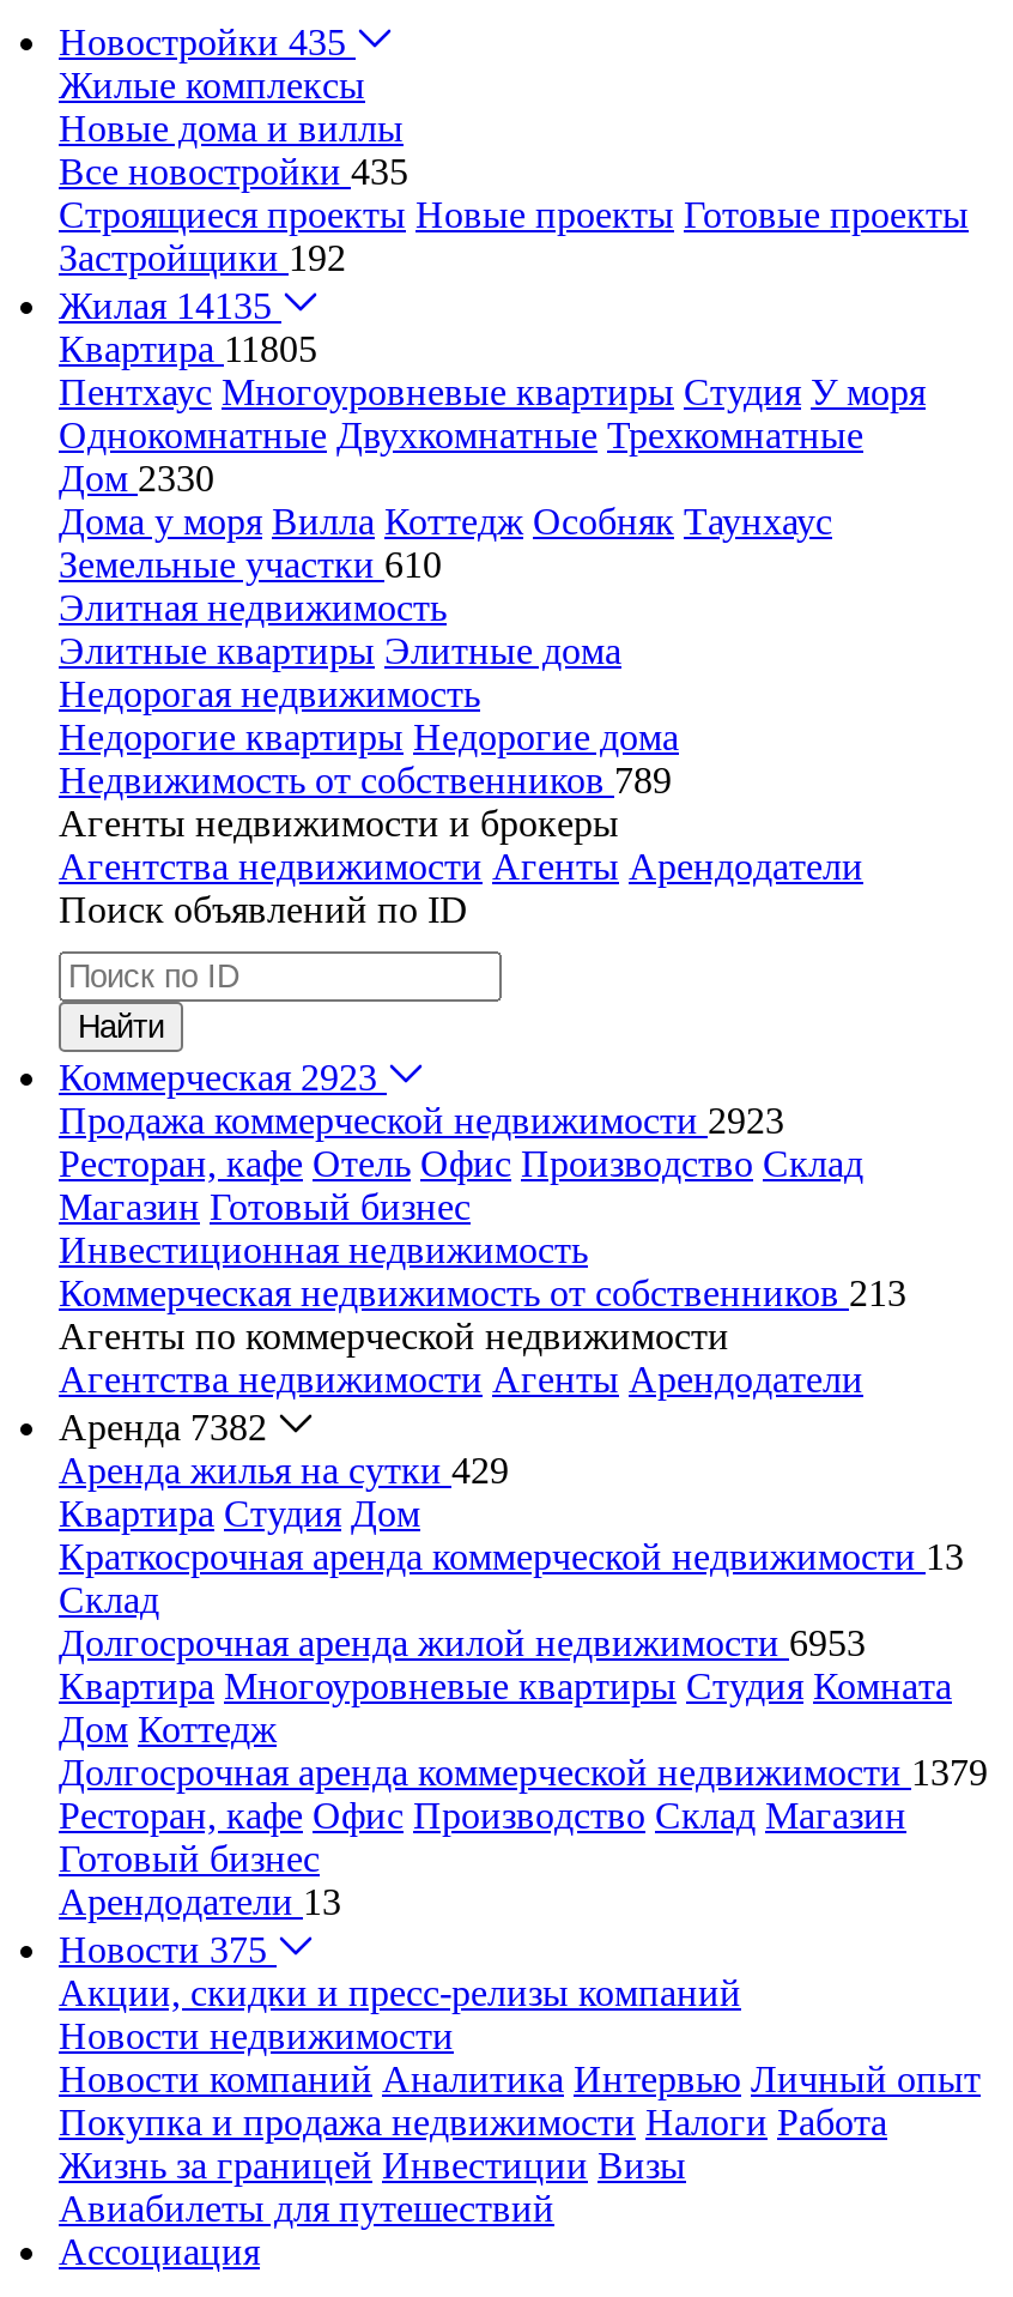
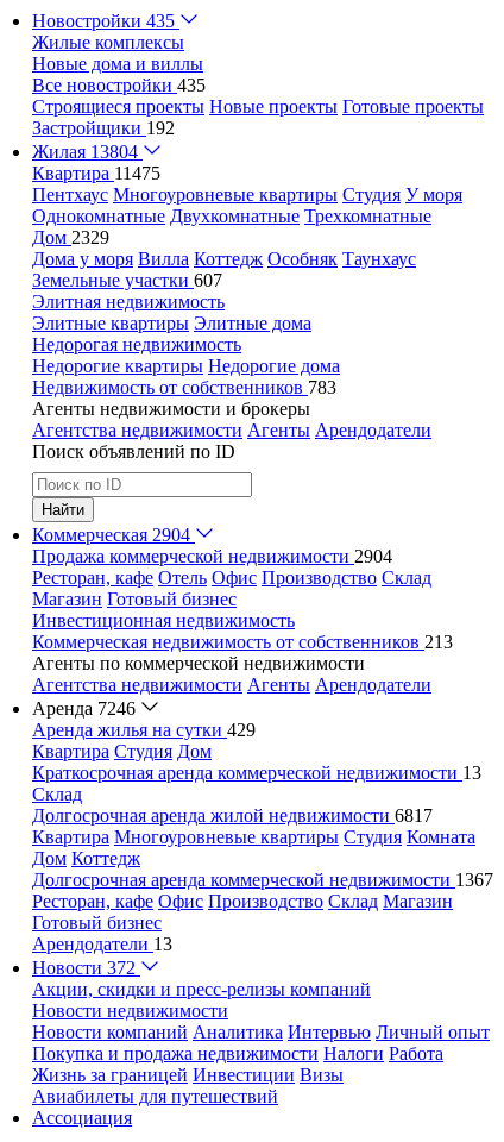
- Жилая 14135
+ Жилая 13804

- Квартира 11805
+ Квартира 11475

- Дом 2330
+ Дом 2329

- Земельные участки 610
+ Земельные участки 607

- Недвижимость от собственников 789
+ Недвижимость от собственников 783

- Коммерческая 2923
+ Коммерческая 2904

- Продажа коммерческой недвижимости 2923
+ Продажа коммерческой недвижимости 2904

- Аренда 7382
+ Аренда 7246

- Долгосрочная аренда жилой недвижимости 6953
+ Долгосрочная аренда жилой недвижимости 6817

- Долгосрочная аренда коммерческой недвижимости 1379
+ Долгосрочная аренда коммерческой недвижимости 1367

- Новости 375
+ Новости 372
